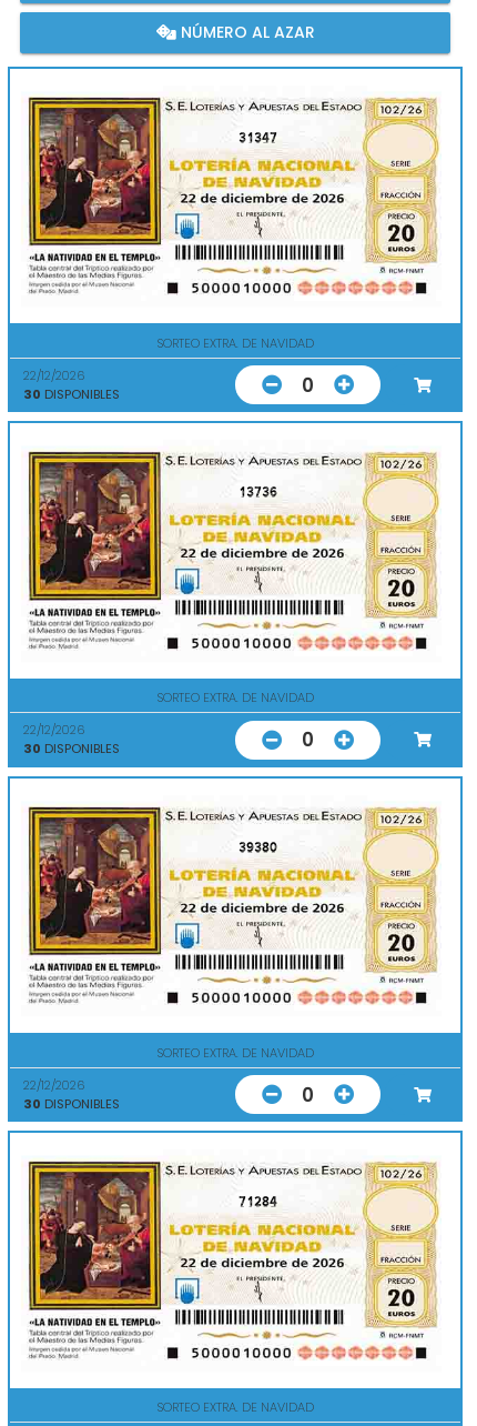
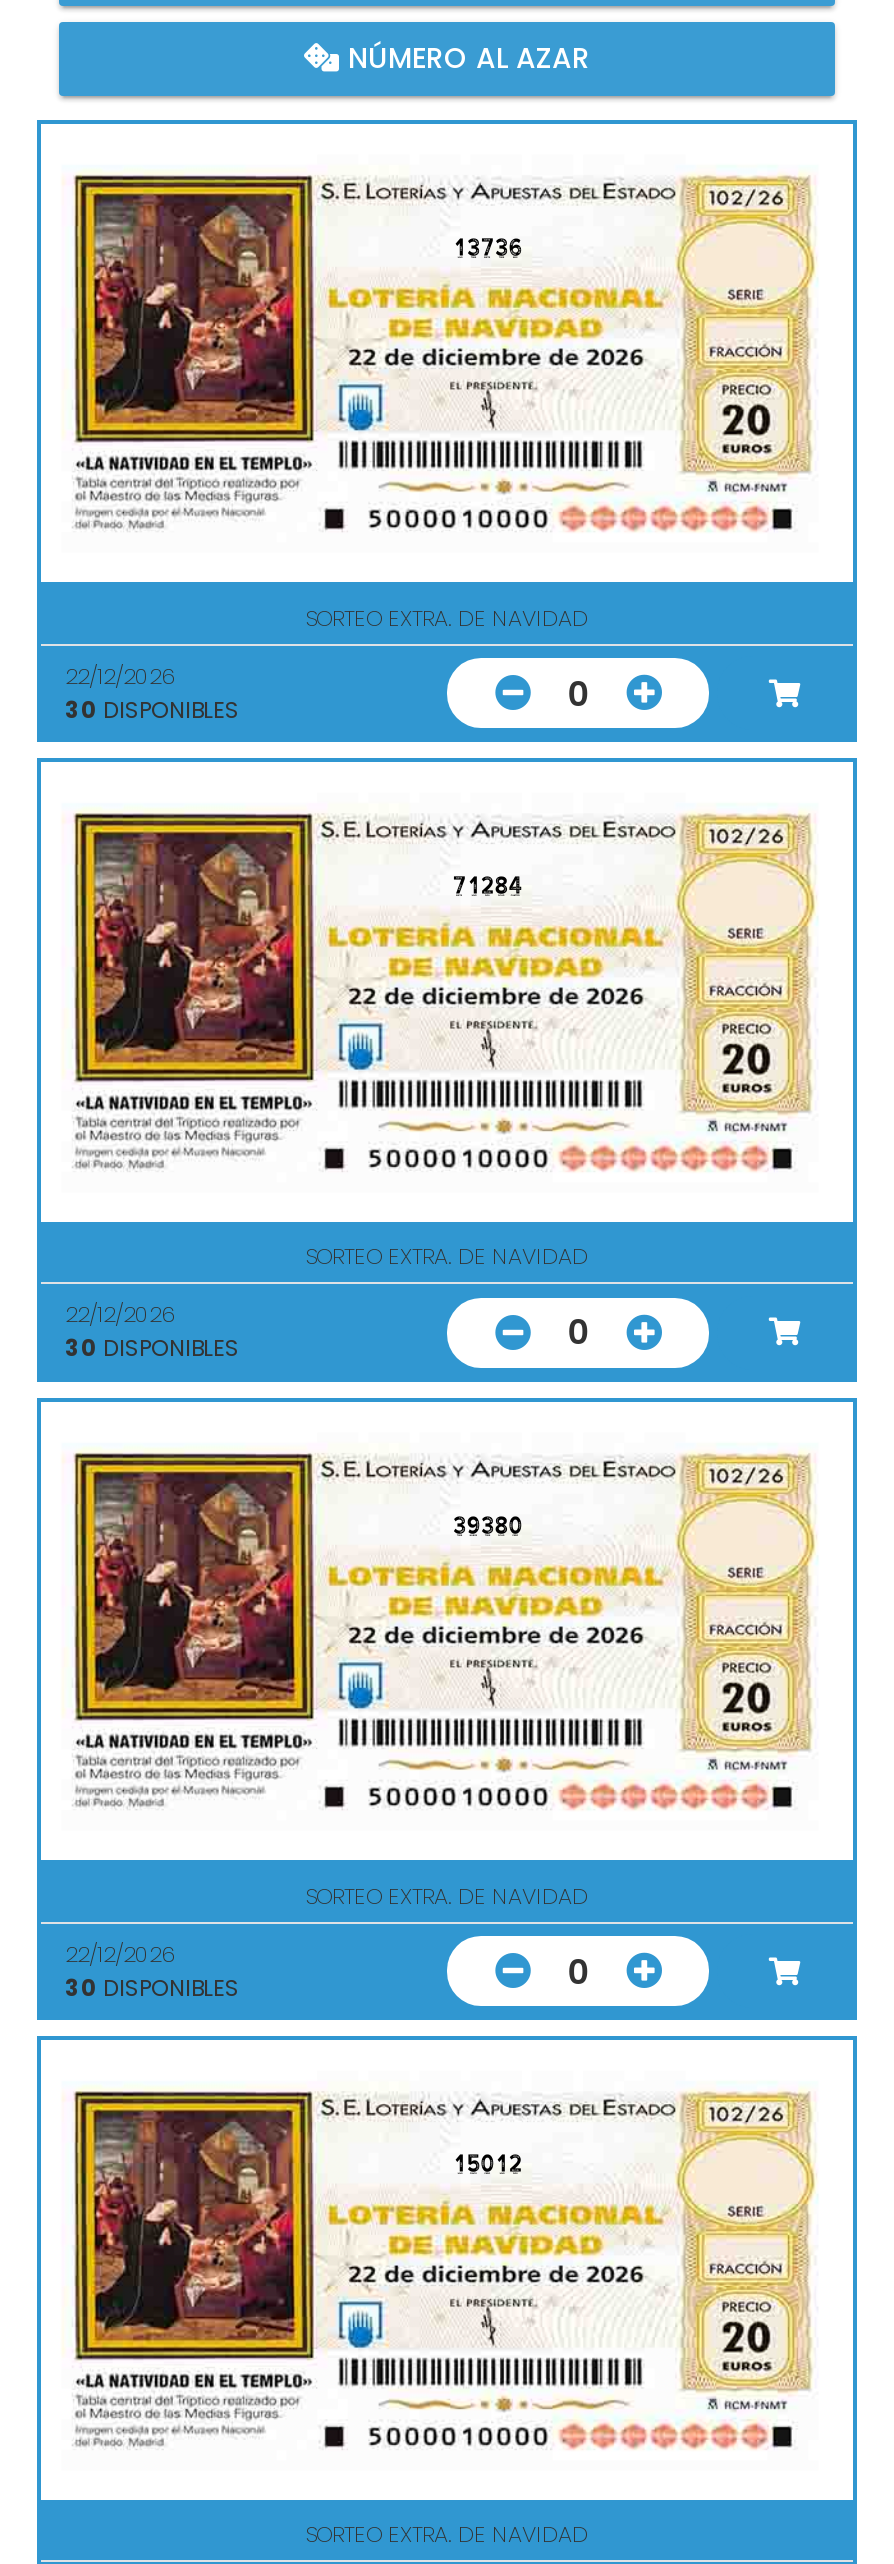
- 31347
+ 13736

- 13736
+ 71284

- 71284
+ 15012
